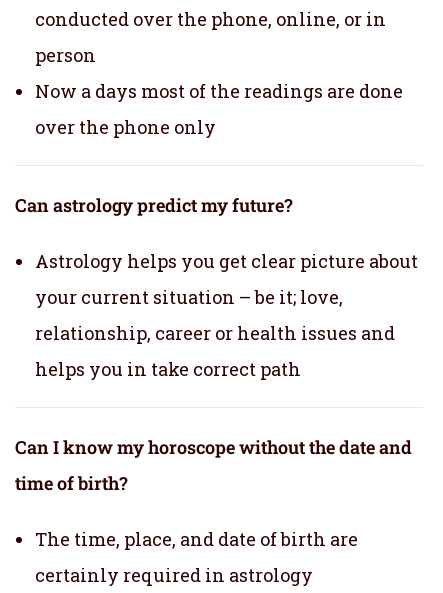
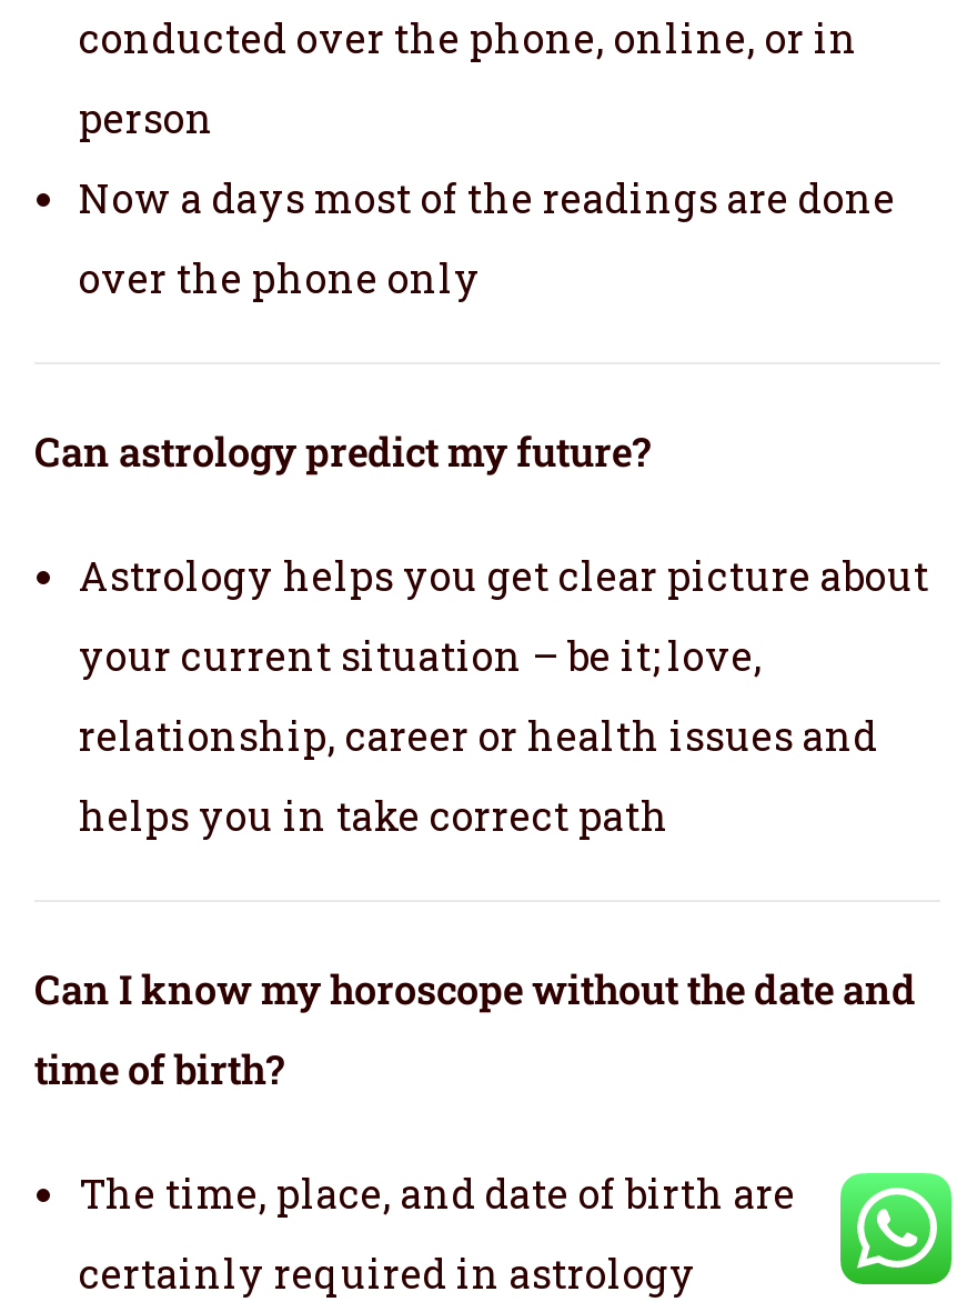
+ [image]
